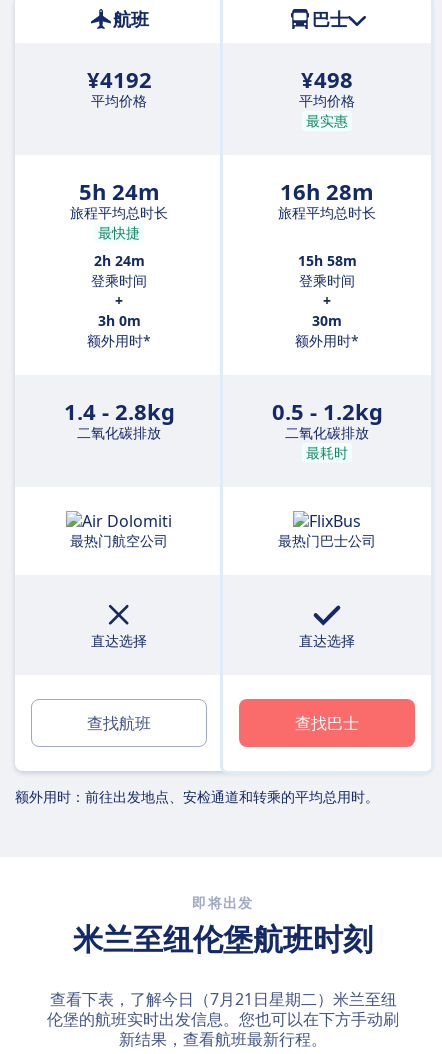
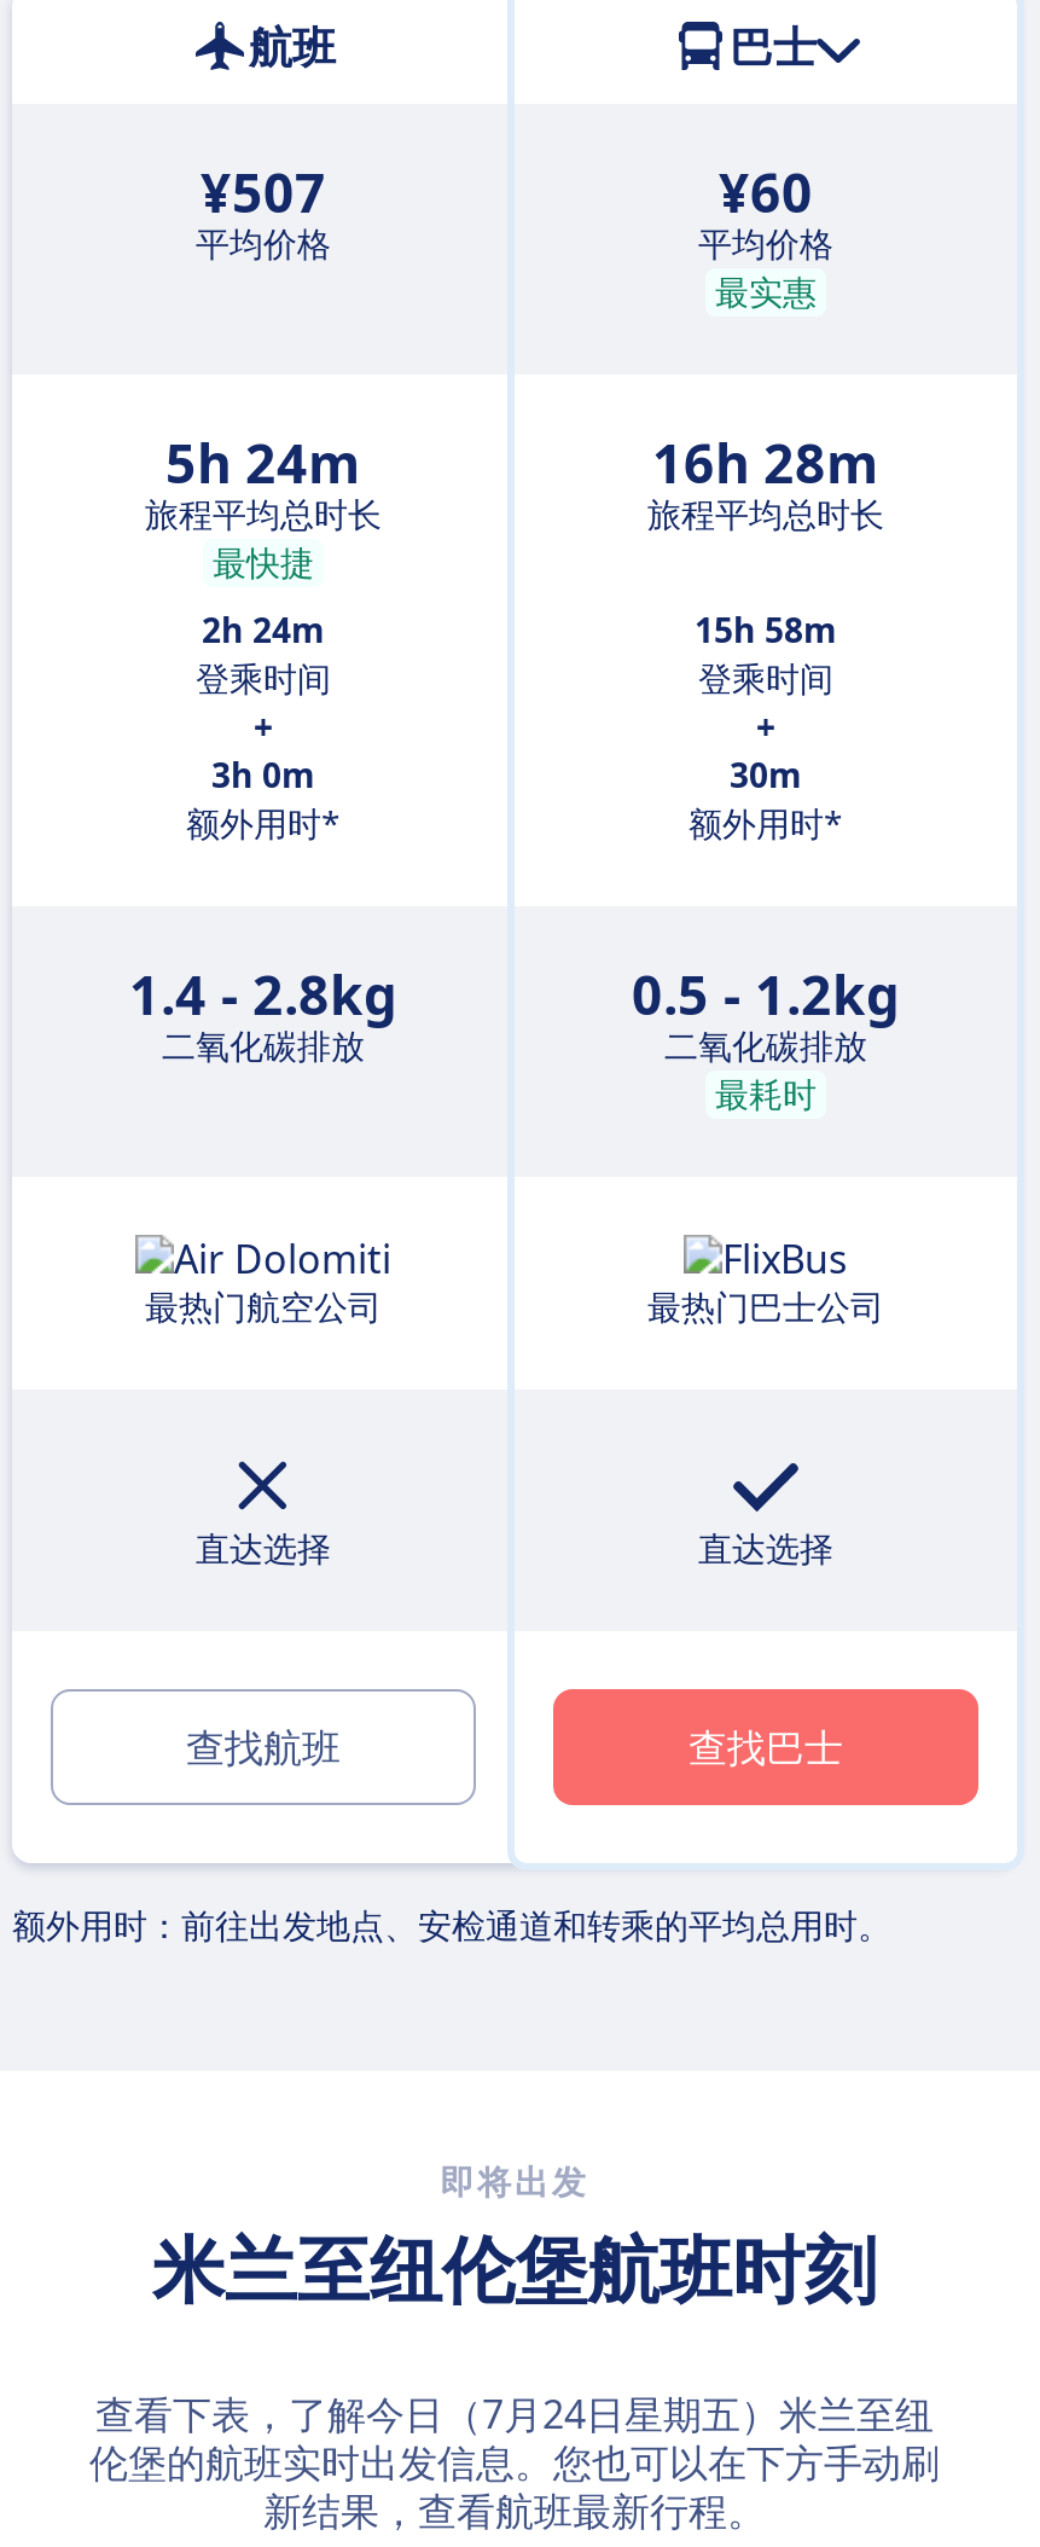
- ¥4192
+ ¥507

- ¥498
+ ¥60

- 查看下表，了解今日（7月21日星期二）米兰至纽
+ 查看下表，了解今日（7月24日星期五）米兰至纽
